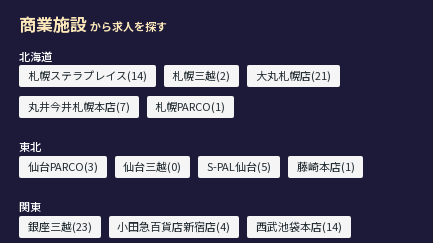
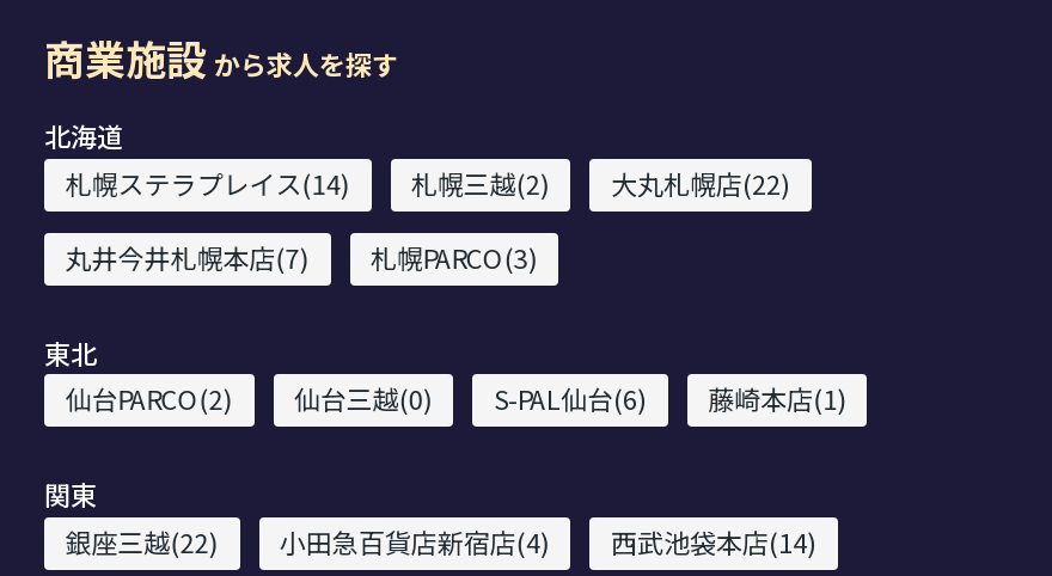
- 札幌ステラプレイス(14) 札幌三越(2) 大丸札幌店(21)
+ 札幌ステラプレイス(14) 札幌三越(2) 大丸札幌店(22)

- 丸井今井札幌本店(7) 札幌PARCO(1)
+ 丸井今井札幌本店(7) 札幌PARCO(3)

- 仙台PARCO(3)
+ 仙台PARCO(2)

- S-PAL仙台(5)
+ S-PAL仙台(6)

- 銀座三越(23) 小田急百貨店新宿店(4) 西武池袋本店(14)
+ 銀座三越(22) 小田急百貨店新宿店(4) 西武池袋本店(14)
